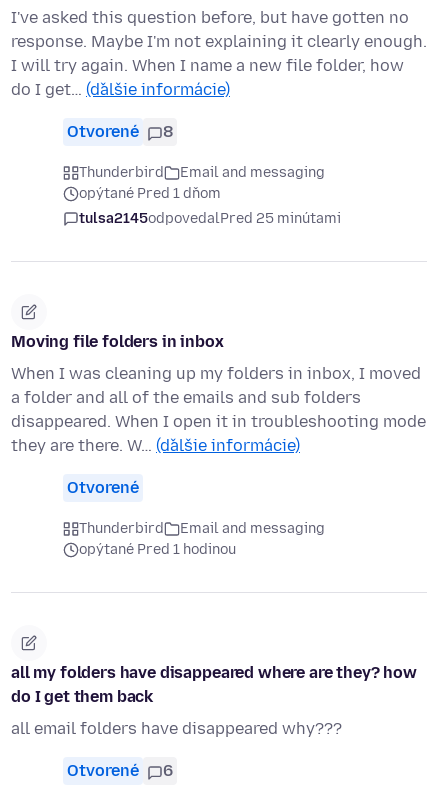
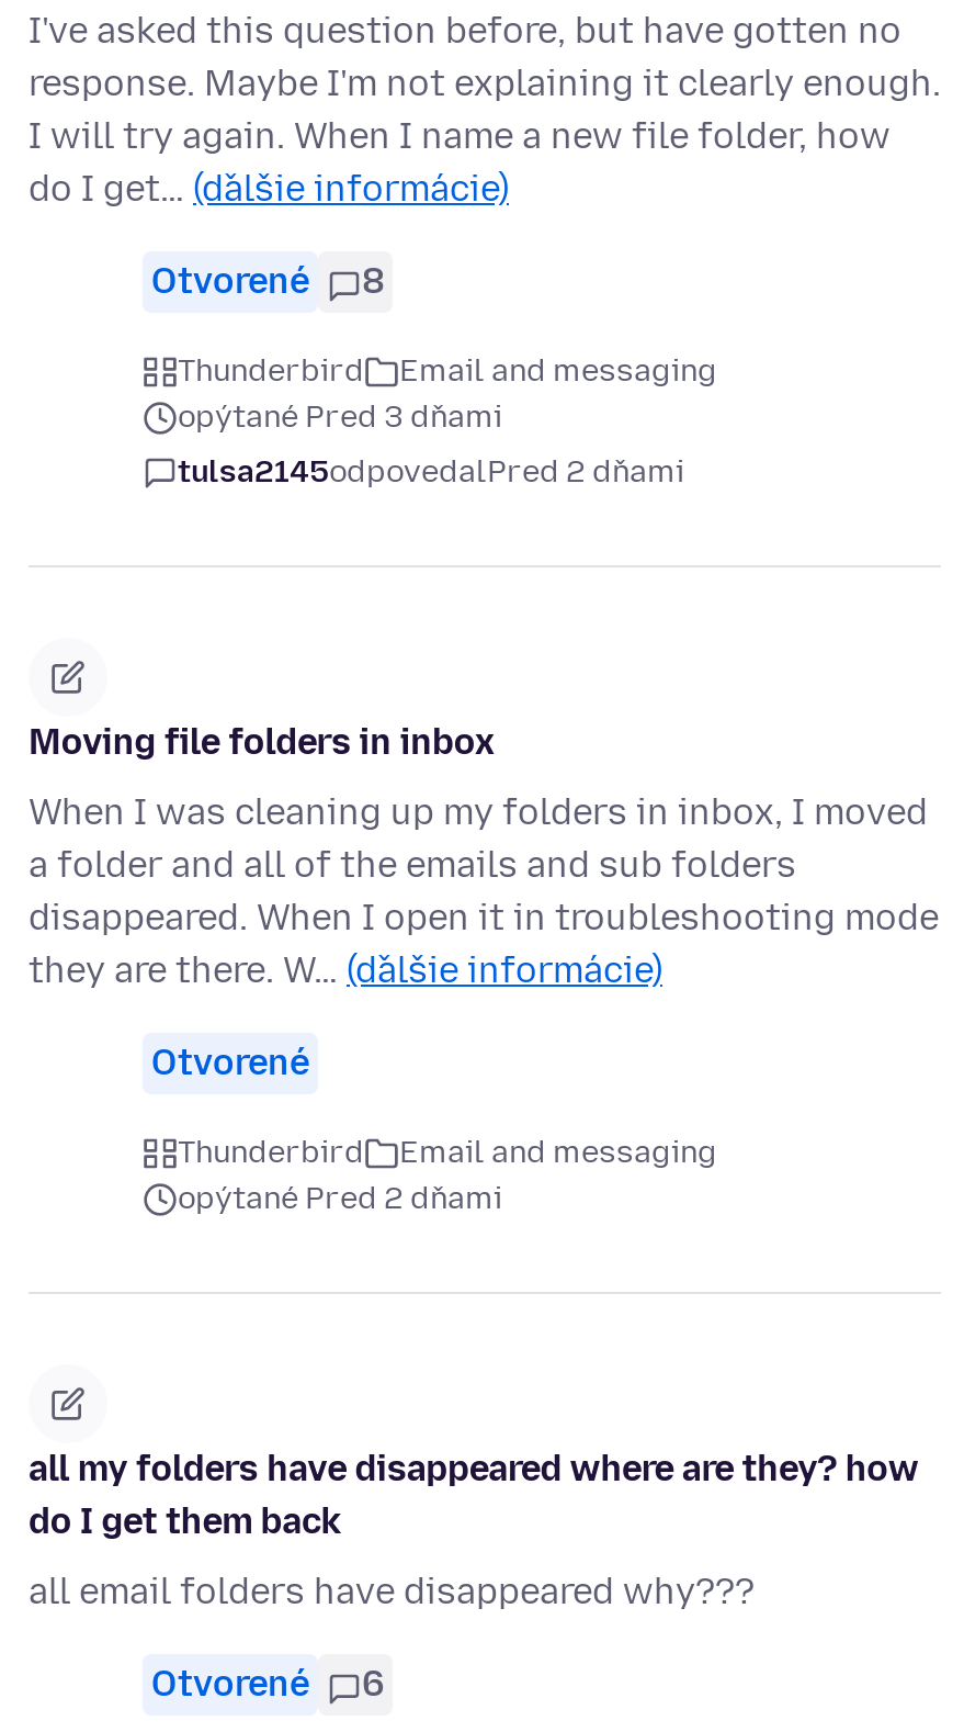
- opýtané Pred 1 dňom
+ opýtané Pred 3 dňami

- tulsa2145odpovedalPred 25 minútami
+ tulsa2145odpovedalPred 2 dňami

- opýtané Pred 1 hodinou
+ opýtané Pred 2 dňami
